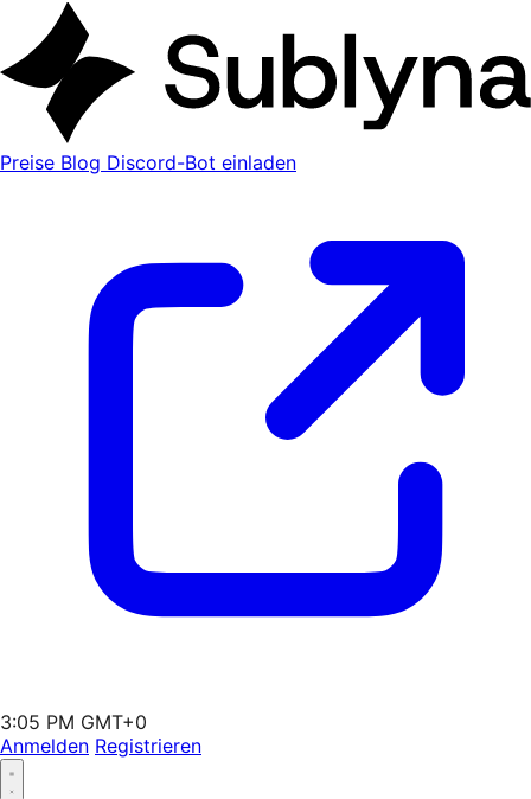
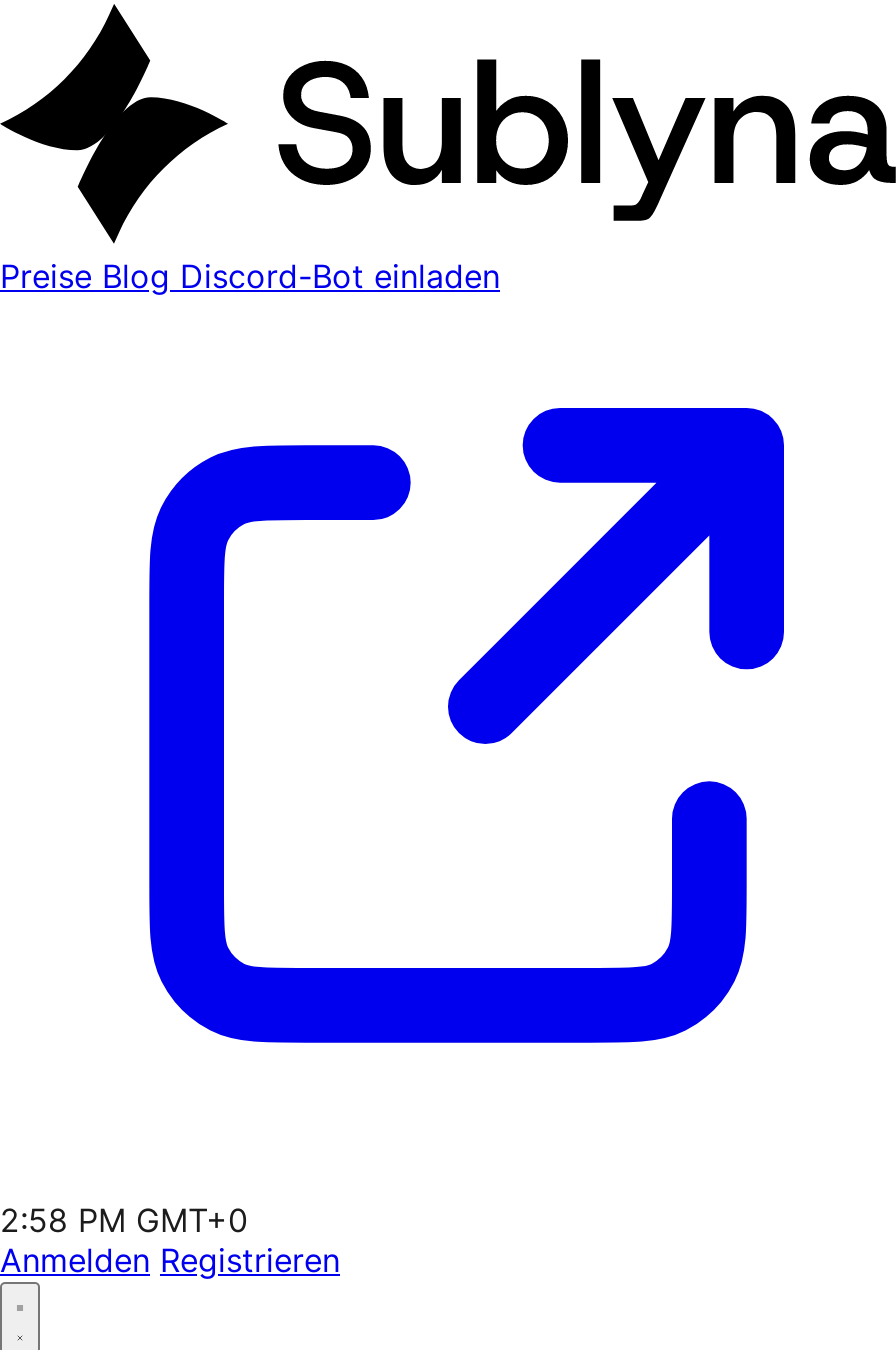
- 3:05 PM GMT+0
+ 2:58 PM GMT+0
